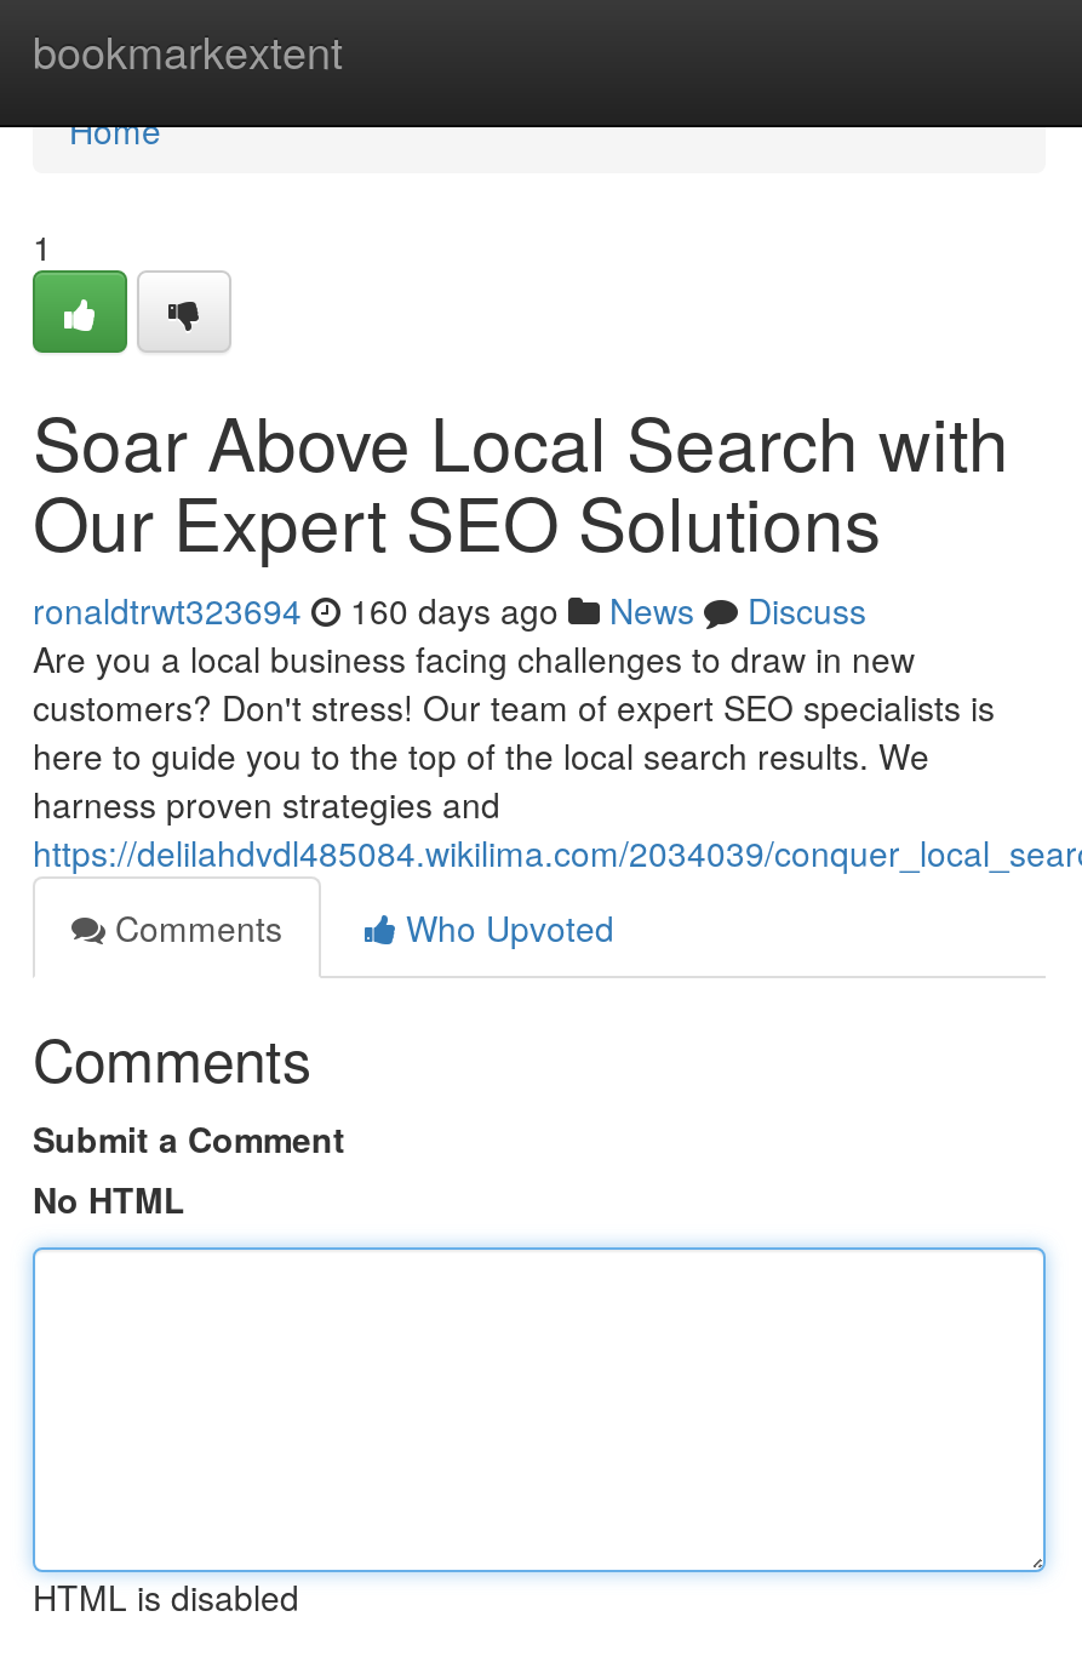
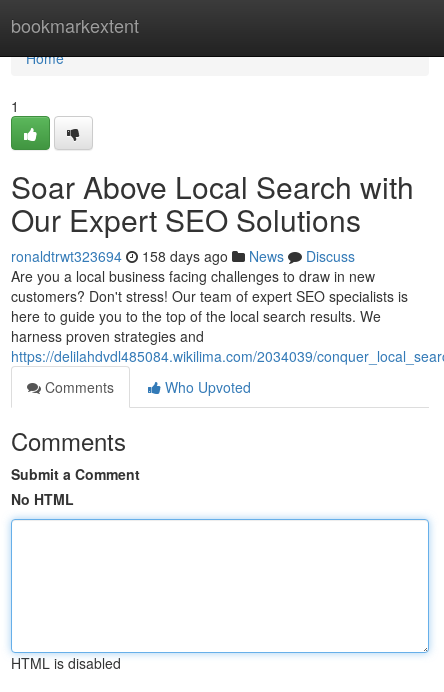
- ronaldtrwt323694 160 days ago News Discuss
+ ronaldtrwt323694 158 days ago News Discuss
